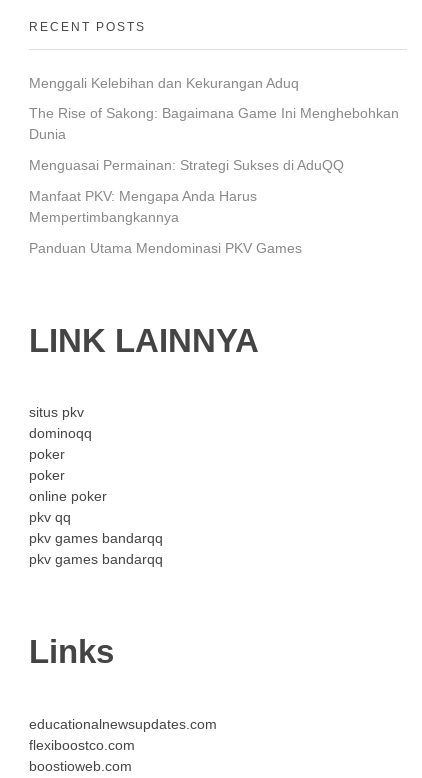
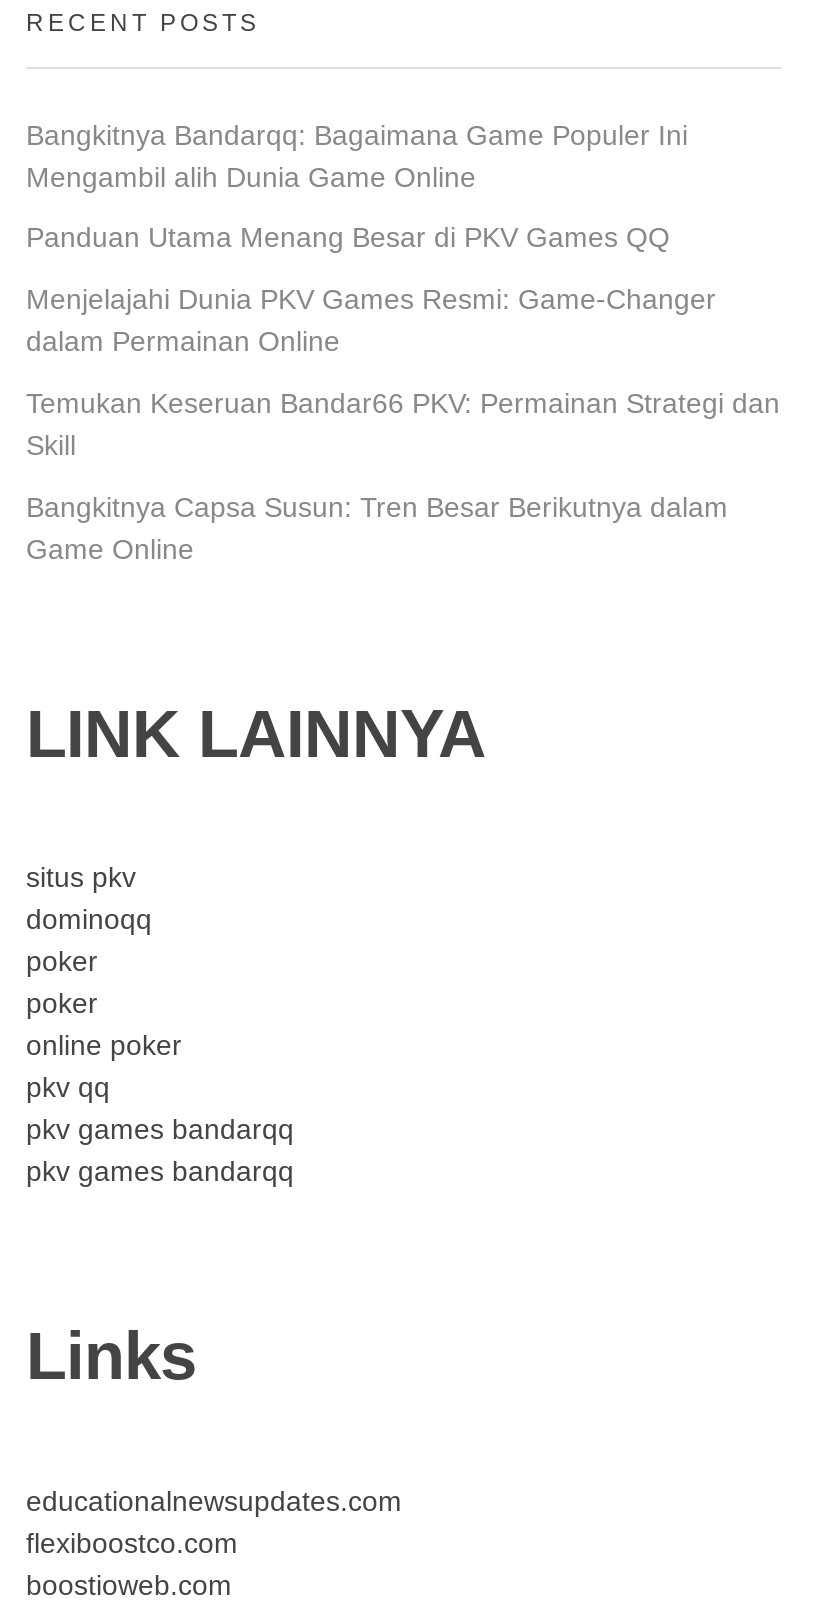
- Menggali Kelebihan dan Kekurangan Aduq
+ Bangkitnya Bandarqq: Bagaimana Game Populer Ini
+ Mengambil alih Dunia Game Online

- The Rise of Sakong: Bagaimana Game Ini Menghebohkan
- Dunia
+ Panduan Utama Menang Besar di PKV Games QQ

- Menguasai Permainan: Strategi Sukses di AduQQ
+ Menjelajahi Dunia PKV Games Resmi: Game-Changer
+ dalam Permainan Online

- Manfaat PKV: Mengapa Anda Harus
- Mempertimbangkannya
+ Temukan Keseruan Bandar66 PKV: Permainan Strategi dan
+ Skill

- Panduan Utama Mendominasi PKV Games
+ Bangkitnya Capsa Susun: Tren Besar Berikutnya dalam
+ Game Online
